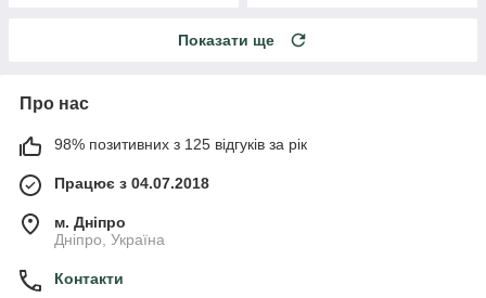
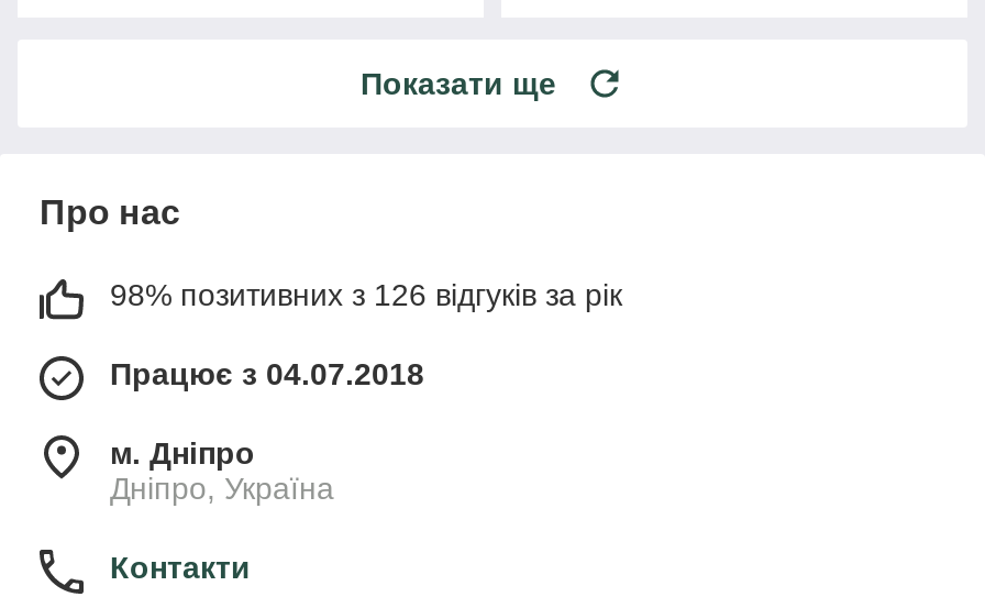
- 98% позитивних з 125 відгуків за рік
+ 98% позитивних з 126 відгуків за рік
